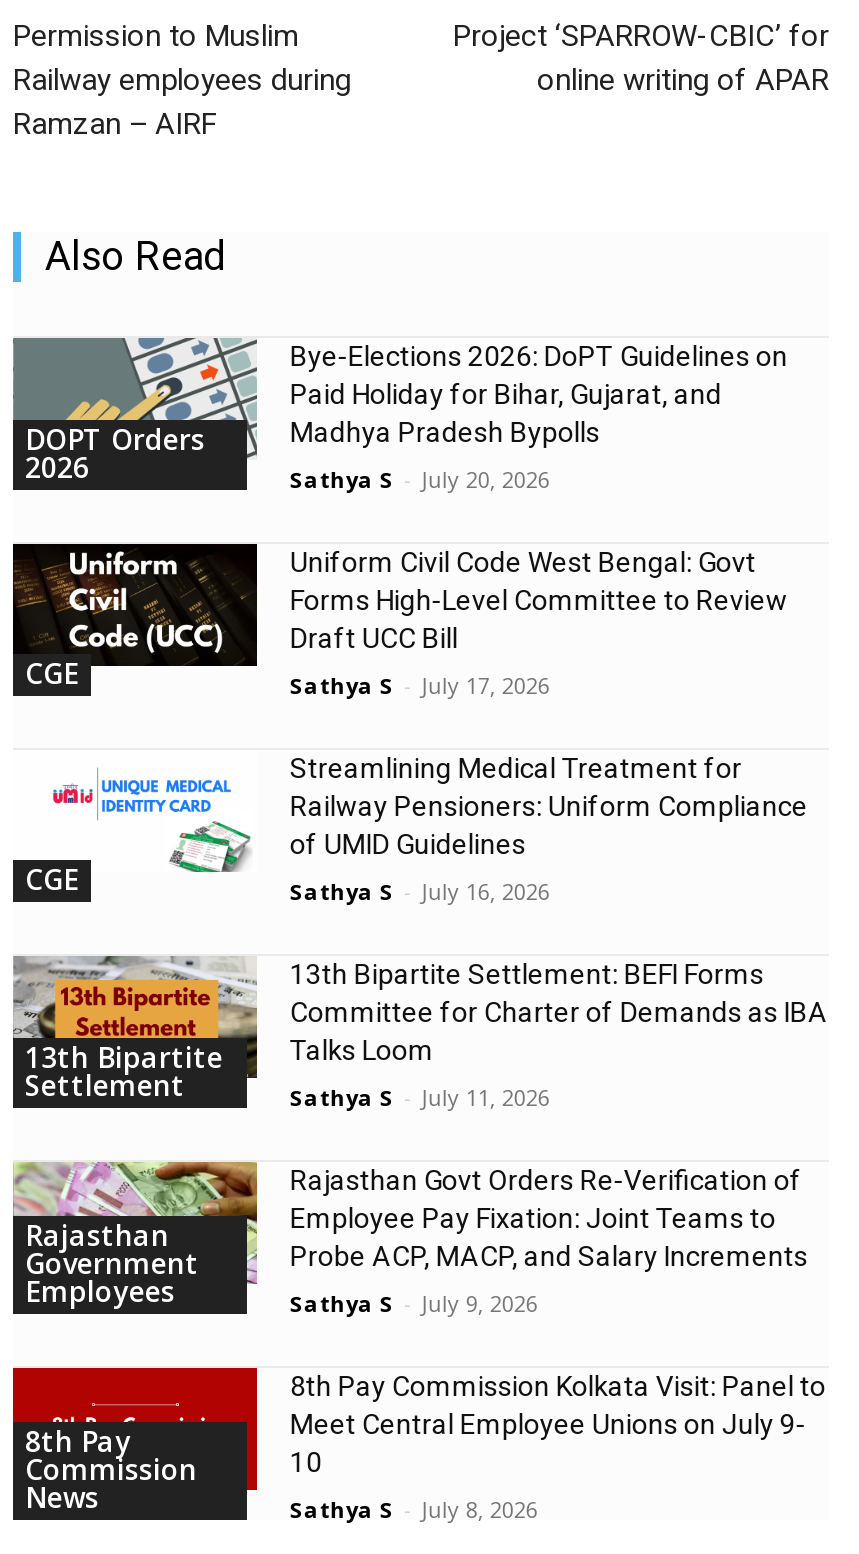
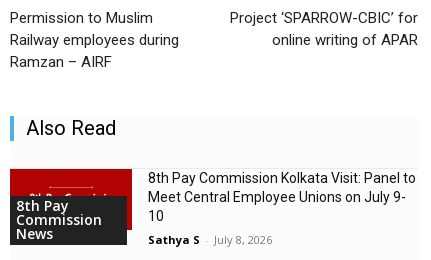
- Bye-Elections 2026: DoPT Guidelines on
- Paid Holiday for Bihar, Gujarat, and
- Madhya Pradesh Bypolls
- Sathya S - July 20, 2026

- DOPT Orders
- 2026

- [image]
- CGE

- Uniform Civil Code West Bengal: Govt
- Forms High-Level Committee to Review
- Draft UCC Bill
- Sathya S - July 17, 2026

- Streamlining Medical Treatment for
- Railway Pensioners: Uniform Compliance
- of UMID Guidelines
- Sathya S - July 16, 2026

- [image]
- CGE

- [image]
- 13th Bipartite
- Settlement

- 13th Bipartite Settlement: BEFI Forms
- Committee for Charter of Demands as IBA
- Talks Loom
- Sathya S - July 11, 2026

- [image]
- Rajasthan
- Government
- Employees

- Rajasthan Govt Orders Re-Verification of
- Employee Pay Fixation: Joint Teams to
- Probe ACP, MACP, and Salary Increments
- Sathya S - July 9, 2026
